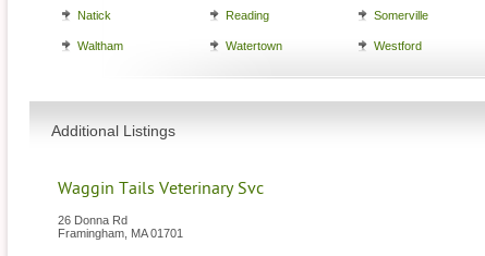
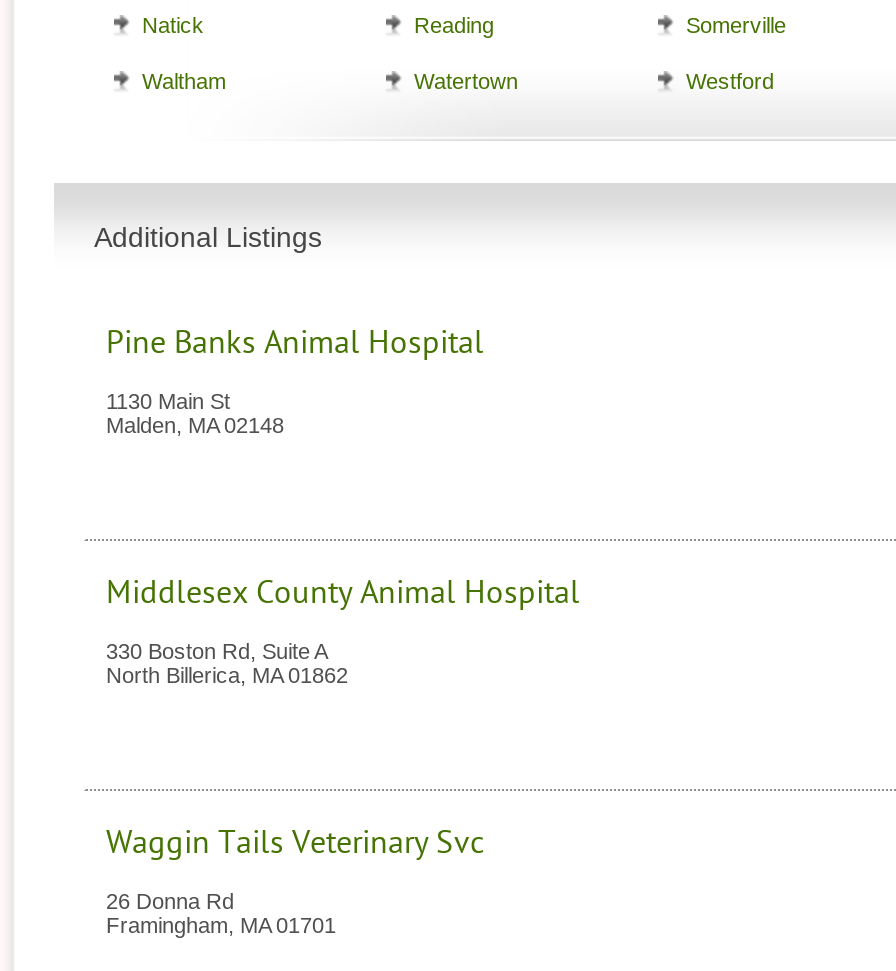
+ Pine Banks Animal Hospital
+ 1130 Main St
+ Malden, MA 02148

+ Middlesex County Animal Hospital
+ 330 Boston Rd, Suite A
+ North Billerica, MA 01862
